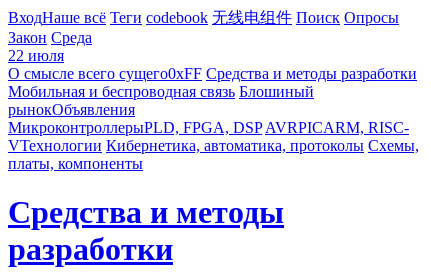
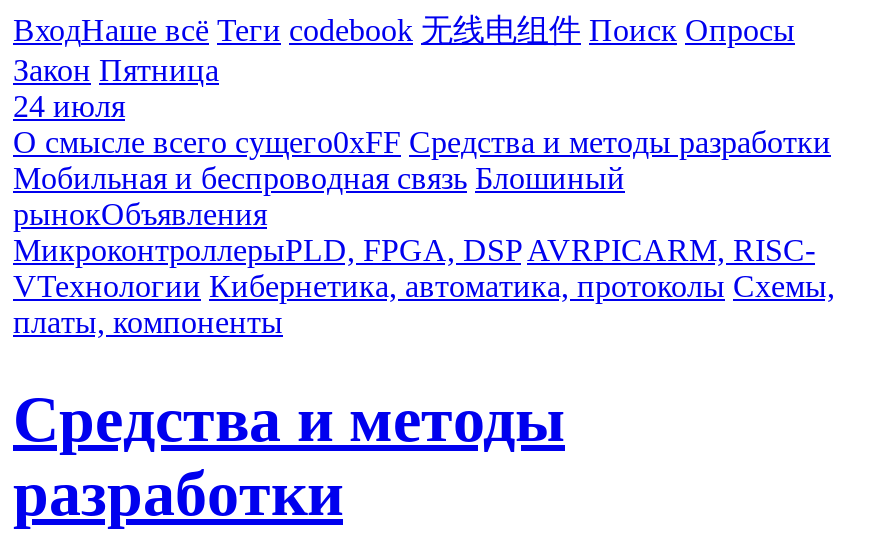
- Закон Среда
+ Закон Пятница

- 22 июля
+ 24 июля
